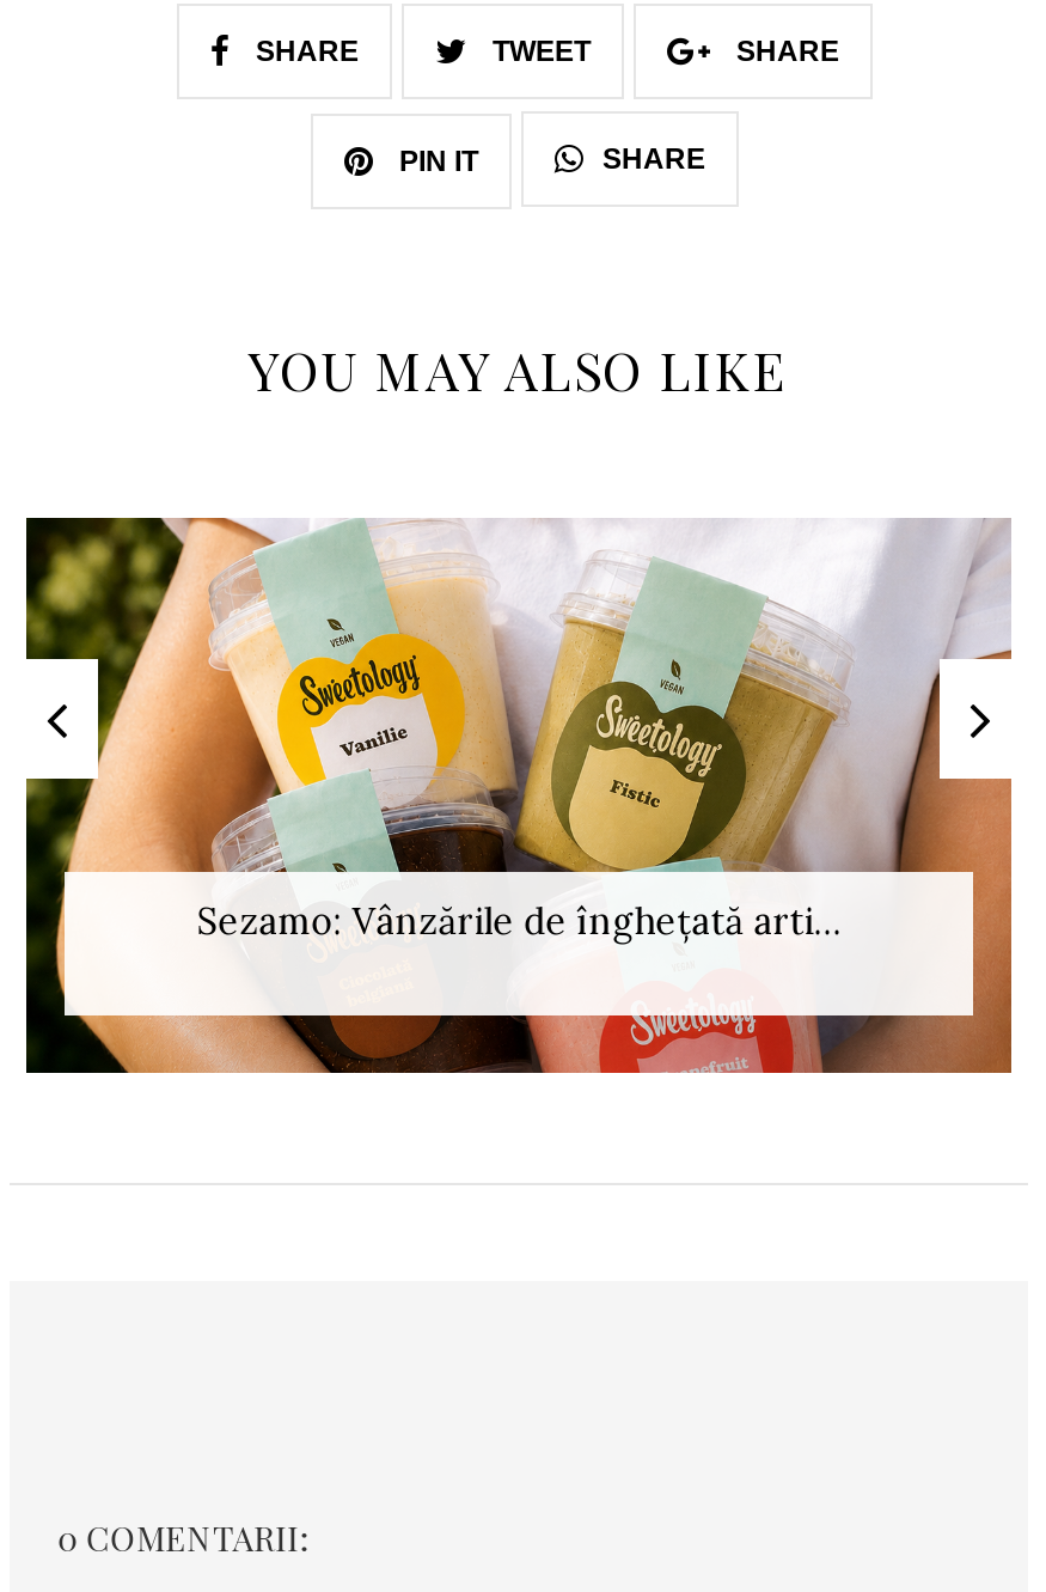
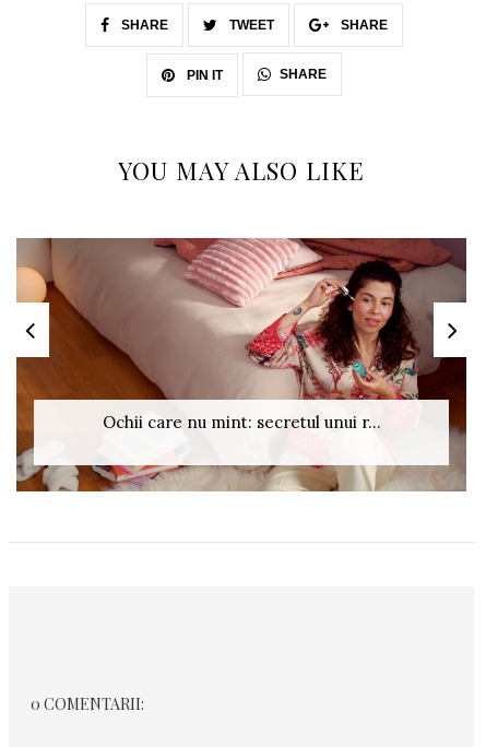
- [image]
- Sezamo: Vânzările de înghețată arti...
+ [image]
+ Ochii care nu mint: secretul unui r...
